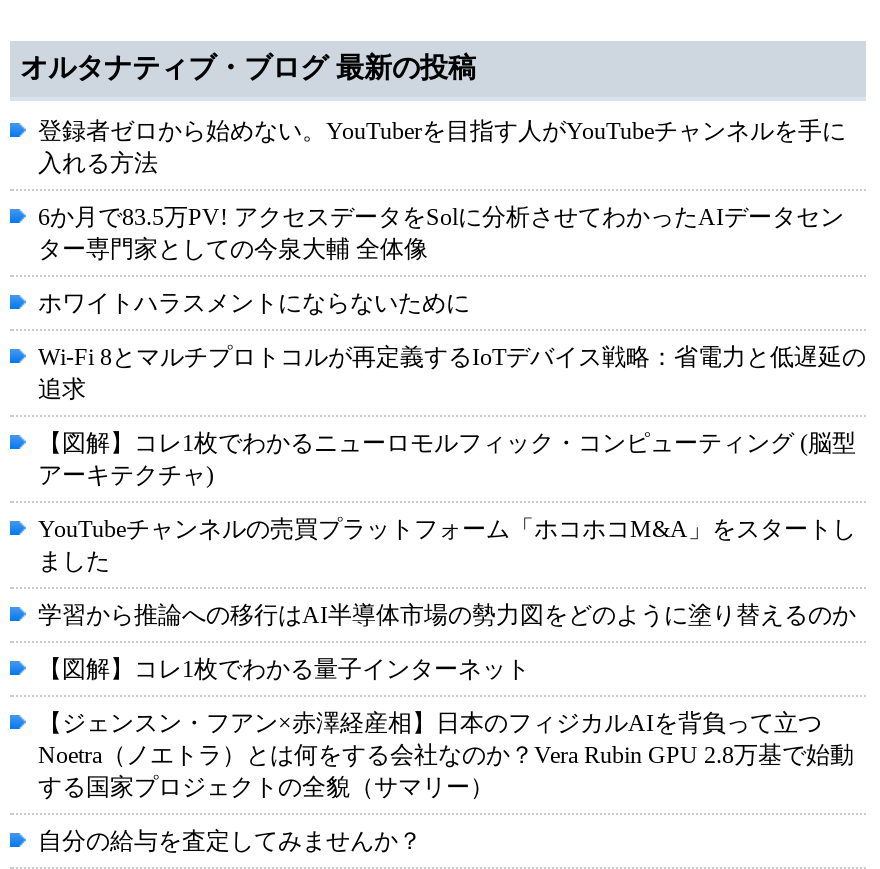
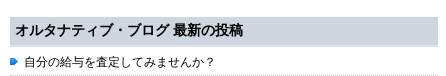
- 登録者ゼロから始めない。YouTuberを目指す人がYouTubeチャンネルを手に
- 入れる方法
- 6か月で83.5万PV! アクセスデータをSolに分析させてわかったAIデータセン
- ター専門家としての今泉大輔 全体像
- ホワイトハラスメントにならないために
- Wi-Fi 8とマルチプロトコルが再定義するIoTデバイス戦略：省電力と低遅延の
- 追求
- 【図解】コレ1枚でわかるニューロモルフィック・コンピューティング (脳型
- アーキテクチャ)
- YouTubeチャンネルの売買プラットフォーム「ホコホコM&A」をスタートし
- ました
- 学習から推論への移行はAI半導体市場の勢力図をどのように塗り替えるのか
- 【図解】コレ1枚でわかる量子インターネット
- 【ジェンスン・フアン×赤澤経産相】日本のフィジカルAIを背負って立つ
- Noetra（ノエトラ）とは何をする会社なのか？Vera Rubin GPU 2.8万基で始動
- する国家プロジェクトの全貌（サマリー）
